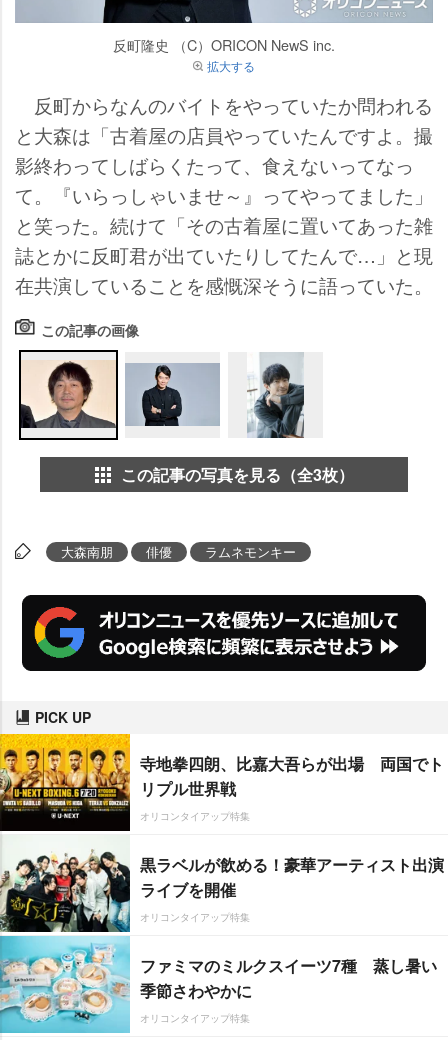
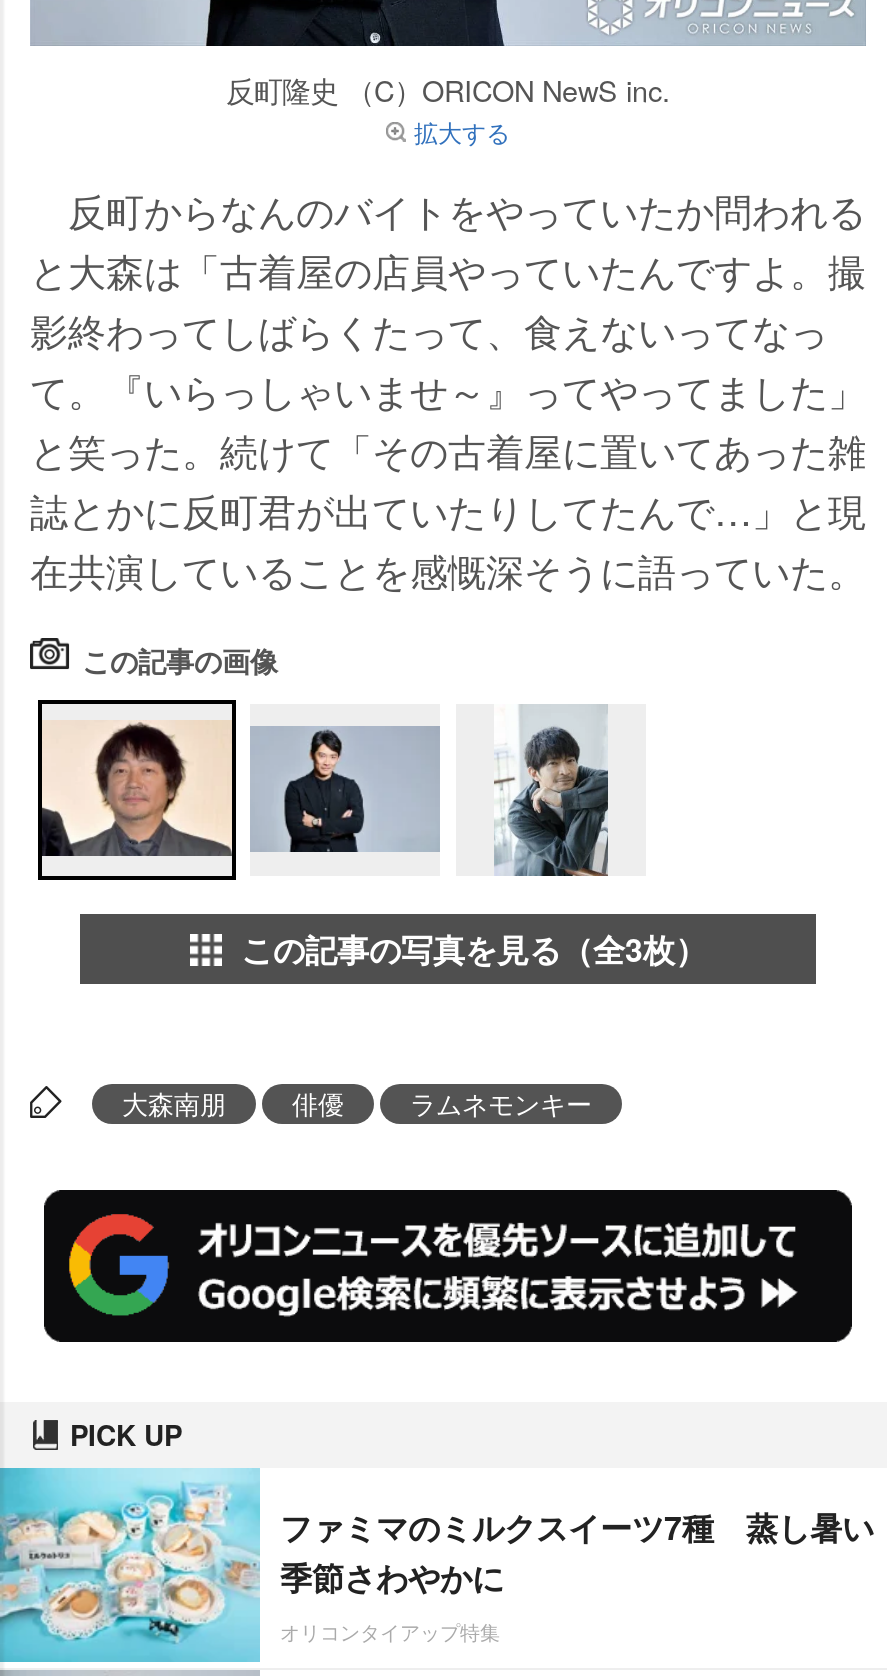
- [image]
- 寺地拳四朗、比嘉大吾らが出場 両国でト
- リプル世界戦
- オリコンタイアップ特集
- 黒ラベルが飲める！豪華アーティスト出演
- ライブを開催
- オリコンタイアップ特集
